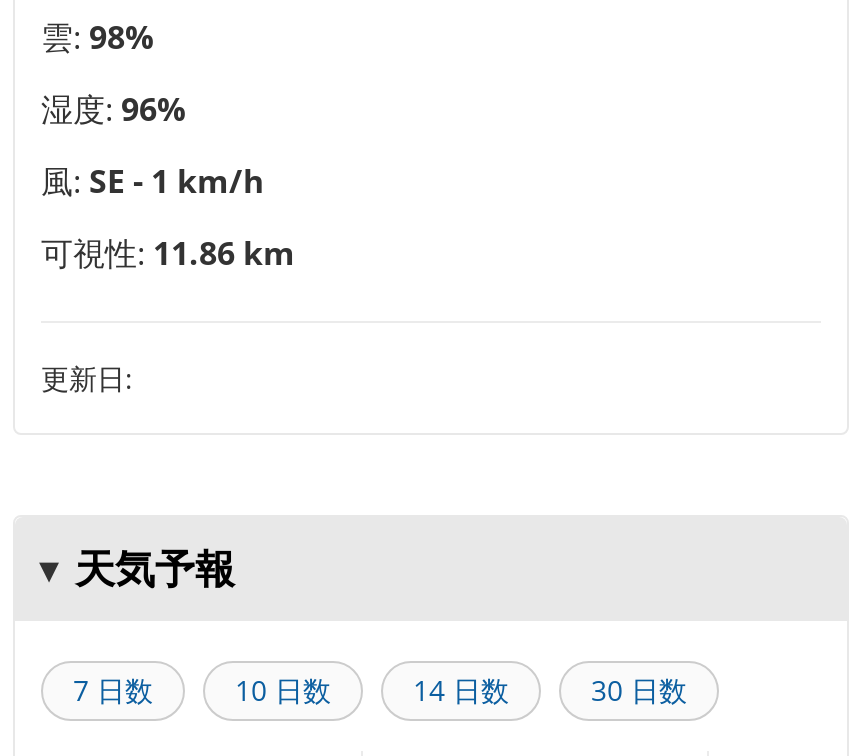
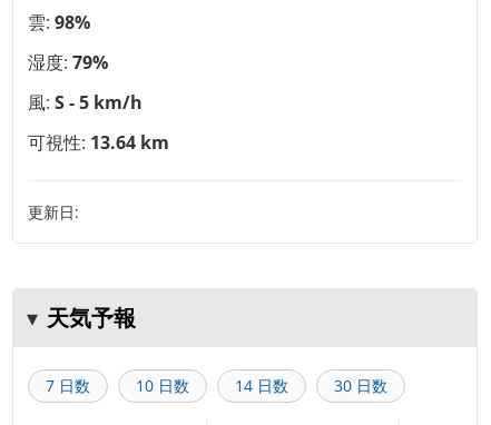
- 湿度: 96%
+ 湿度: 79%

- 風: SE - 1 km/h
+ 風: S - 5 km/h

- 可視性: 11.86 km
+ 可視性: 13.64 km
